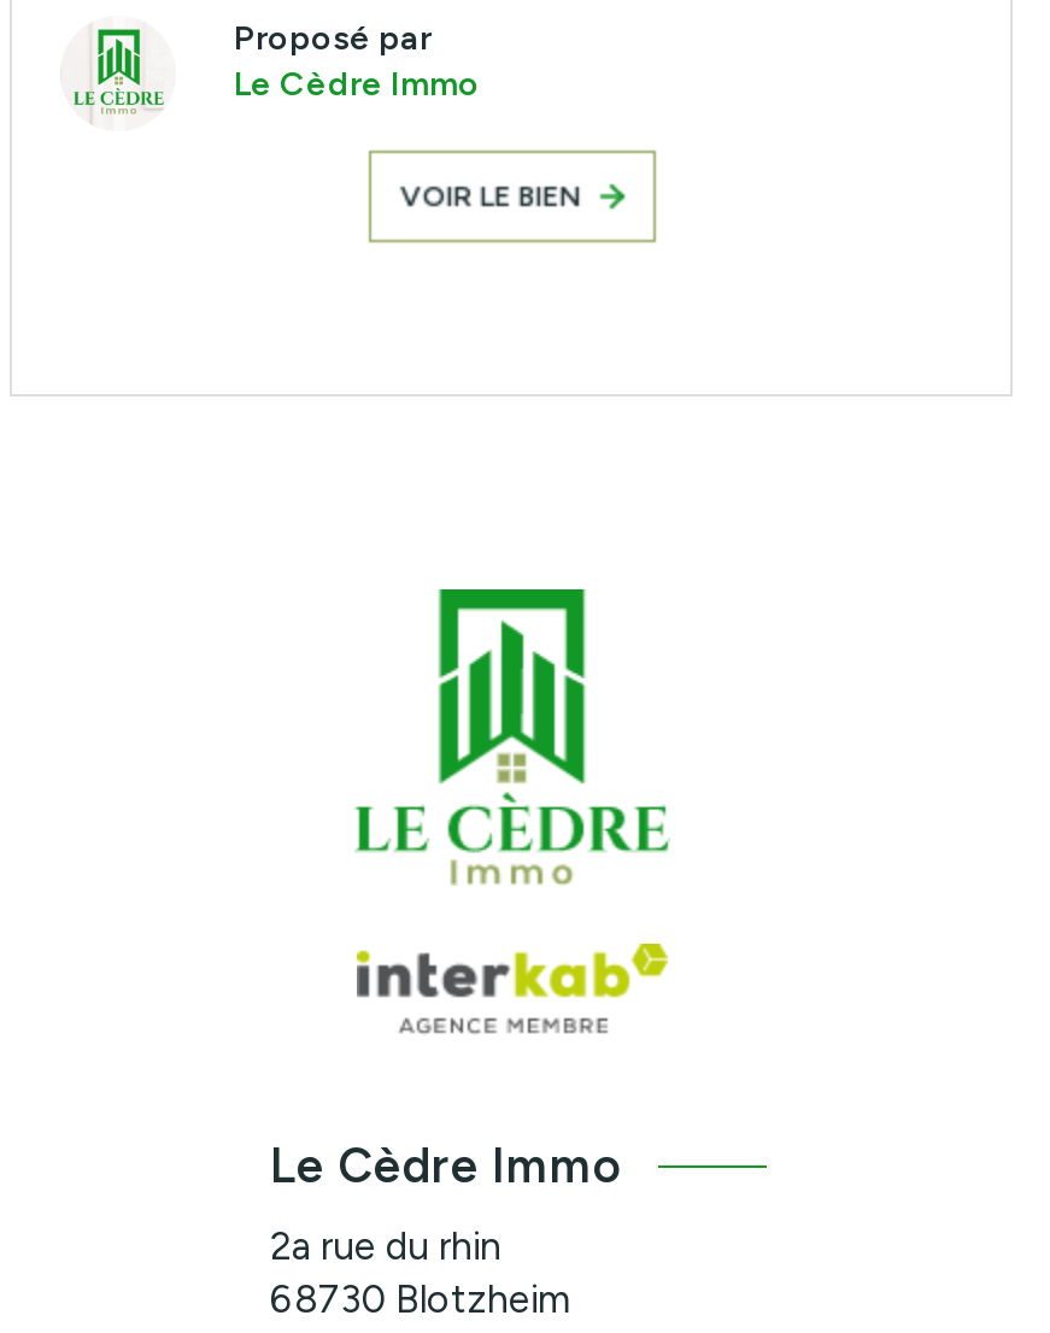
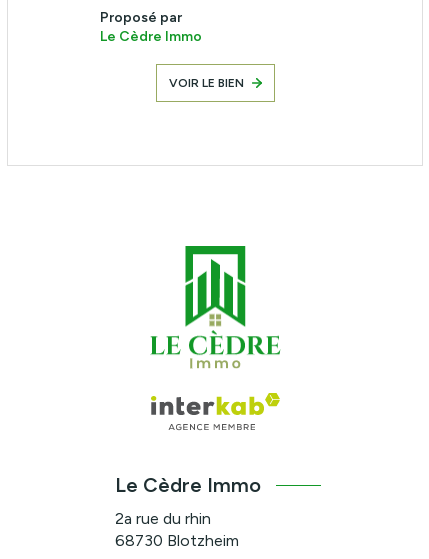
- [image]
